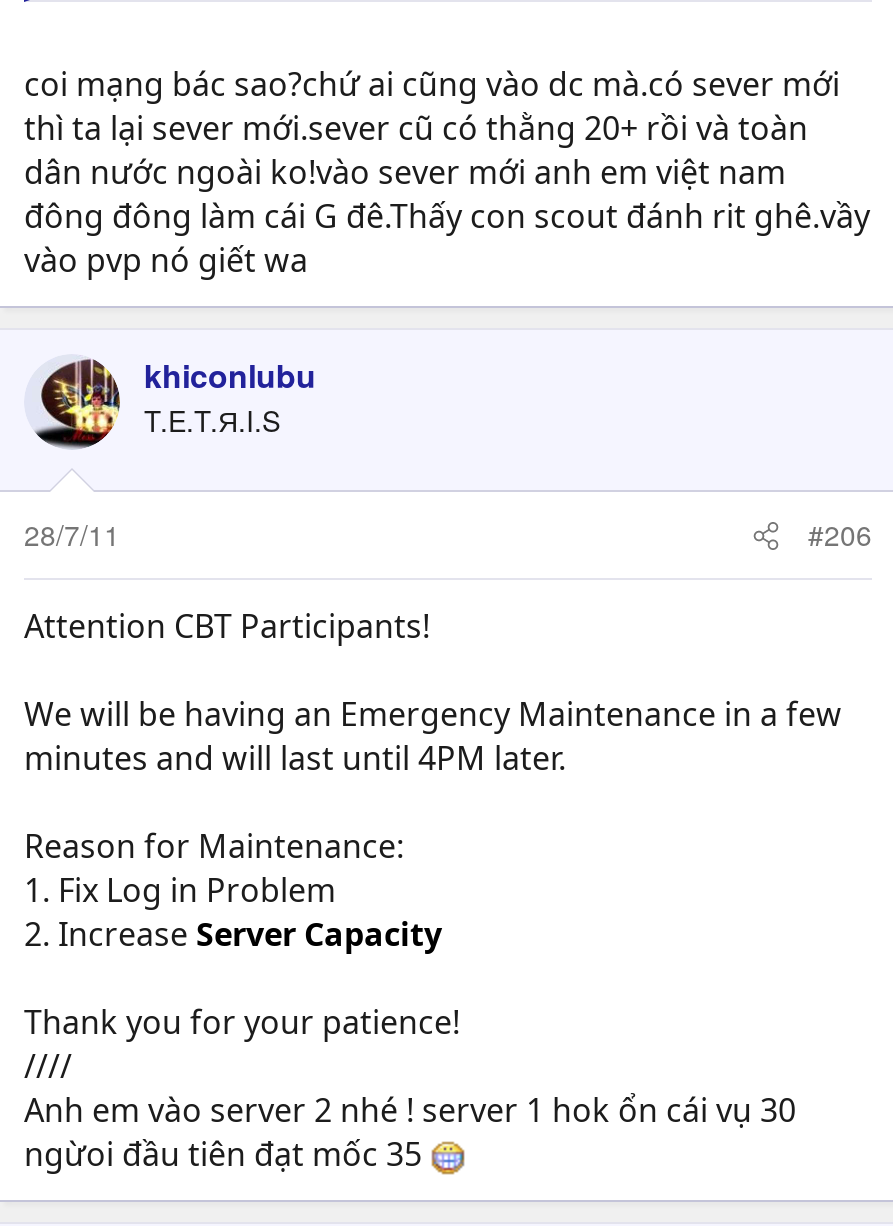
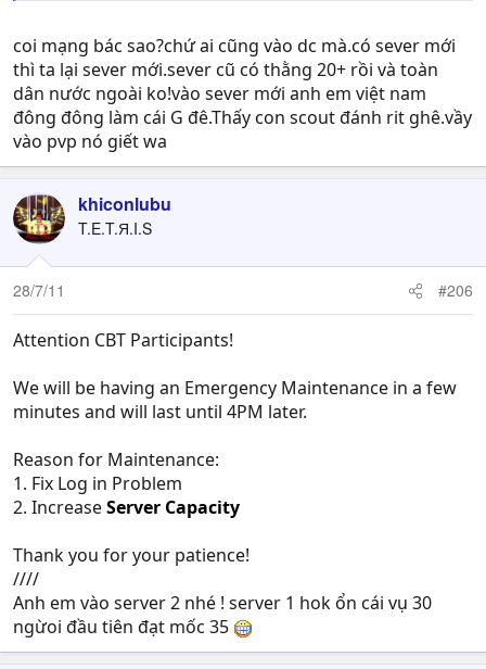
- [image]
+ [image]
